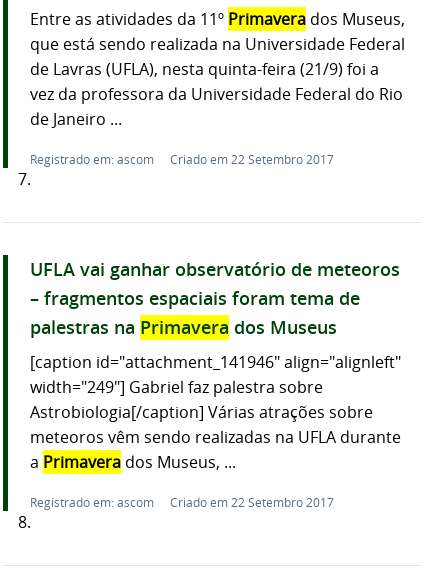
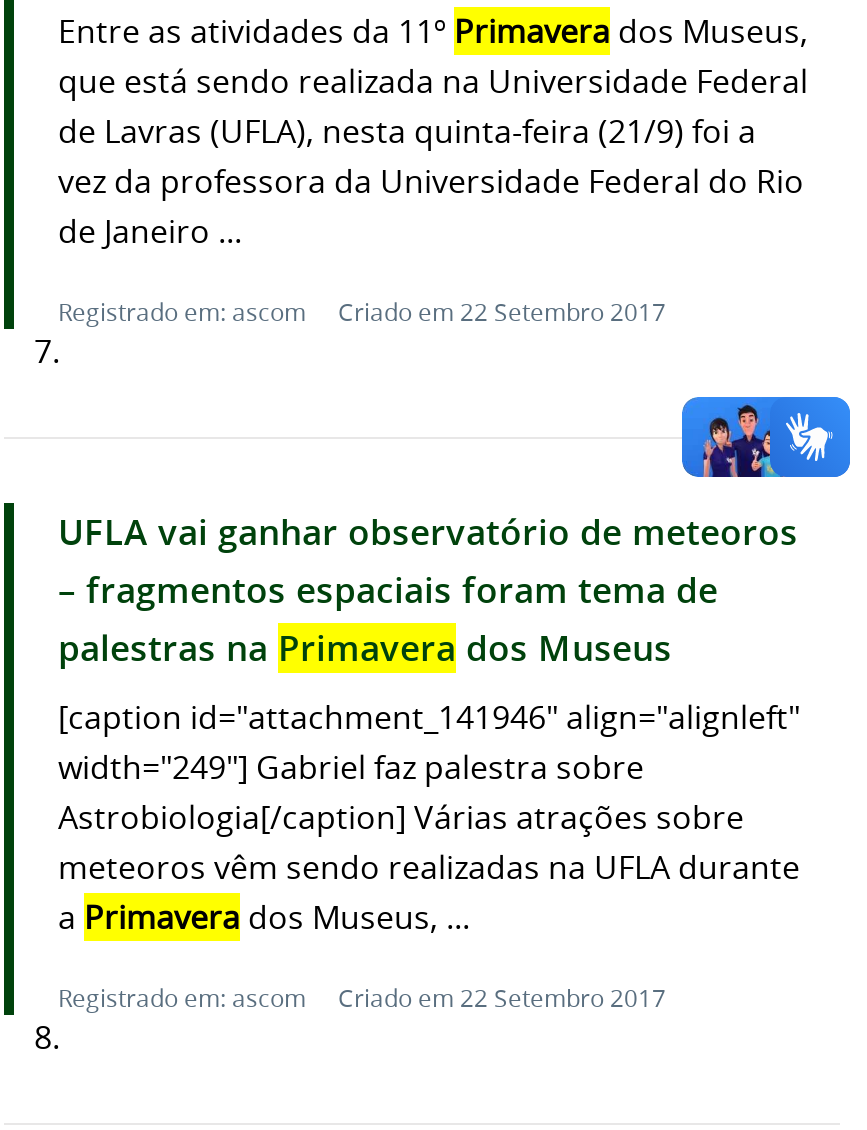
+ [image]
